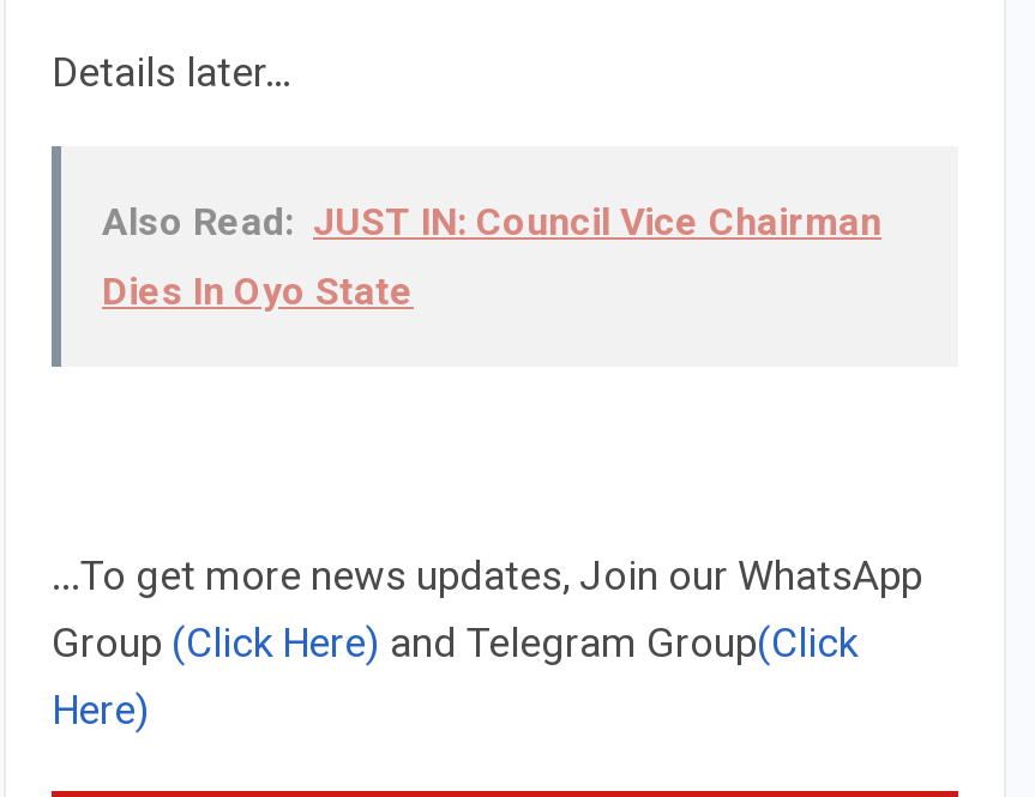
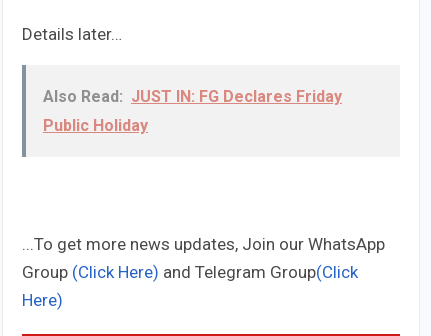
- Also Read: JUST IN: Council Vice Chairman
+ Also Read: JUST IN: FG Declares Friday

- Dies In Oyo State
+ Public Holiday
